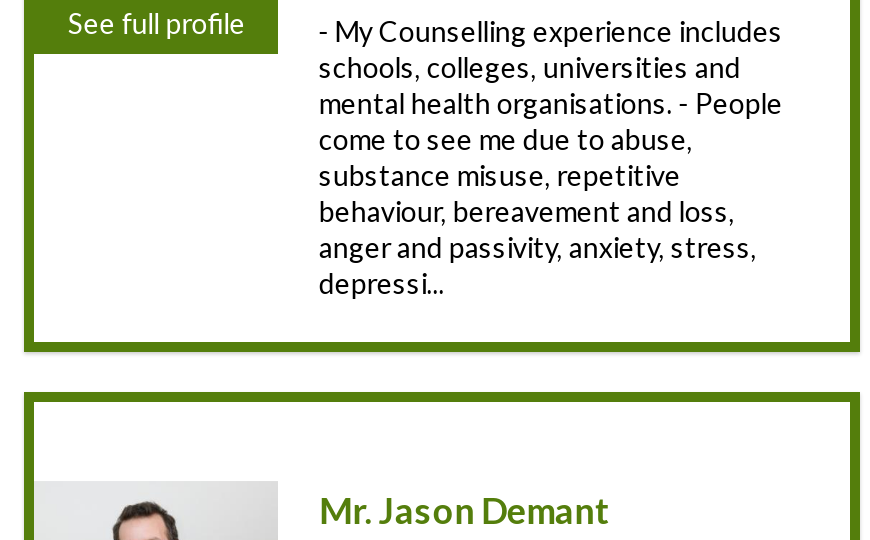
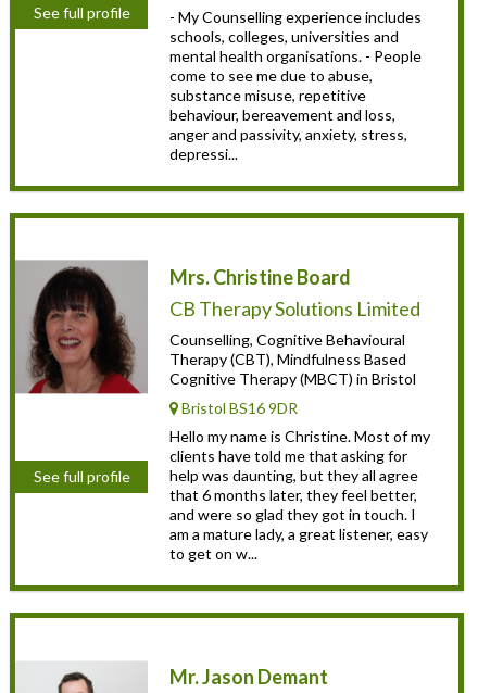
+ [image]
+ Mrs. Christine Board
+ CB Therapy Solutions Limited
+ Counselling, Cognitive Behavioural
+ Therapy (CBT), Mindfulness Based
+ Cognitive Therapy (MBCT) in Bristol
+ Bristol BS16 9DR
+ Hello my name is Christine. Most of my
+ clients have told me that asking for
+ help was daunting, but they all agree
+ that 6 months later, they feel better,
+ and were so glad they got in touch. I
+ am a mature lady, a great listener, easy
+ to get on w...

+ See full profile
